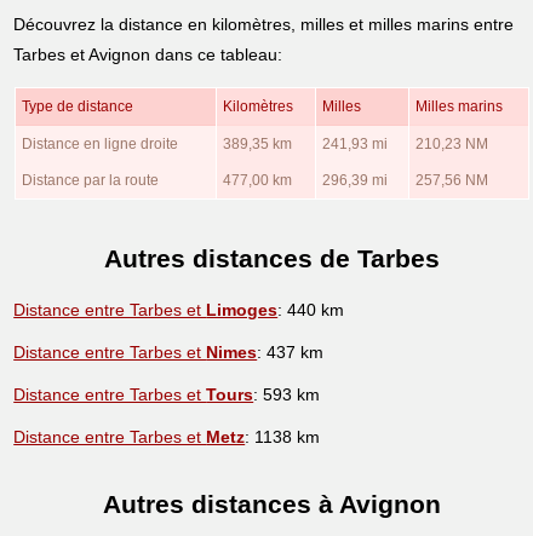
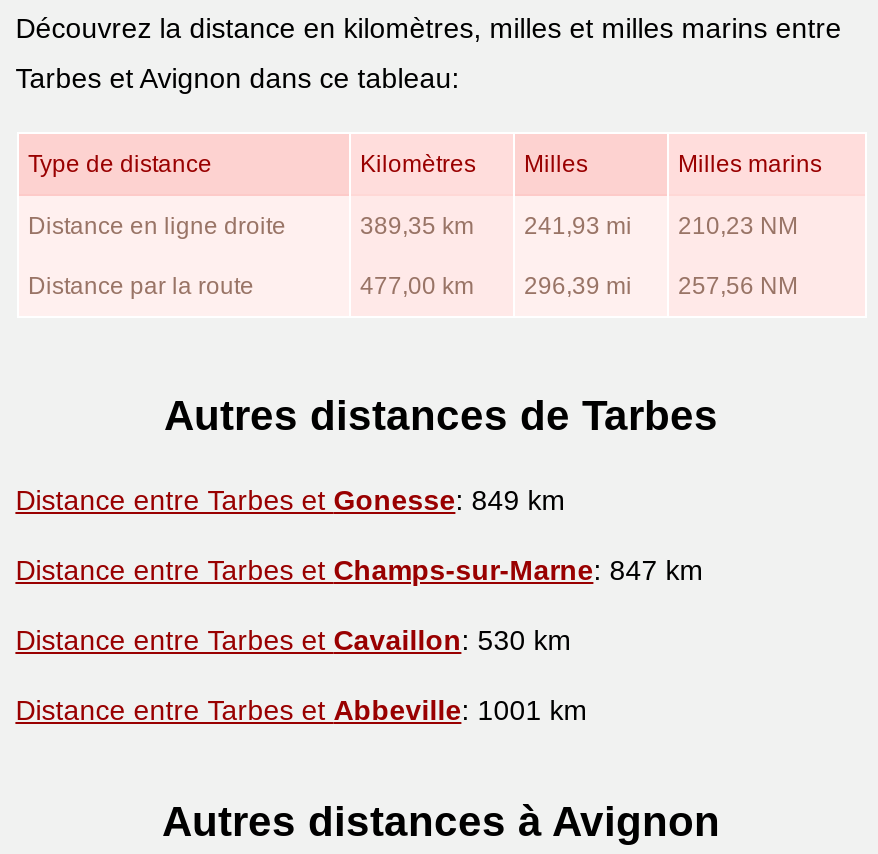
- Distance entre Tarbes et Limoges: 440 km
+ Distance entre Tarbes et Gonesse: 849 km

- Distance entre Tarbes et Nimes: 437 km
+ Distance entre Tarbes et Champs-sur-Marne: 847 km

- Distance entre Tarbes et Tours: 593 km
+ Distance entre Tarbes et Cavaillon: 530 km

- Distance entre Tarbes et Metz: 1138 km
+ Distance entre Tarbes et Abbeville: 1001 km
